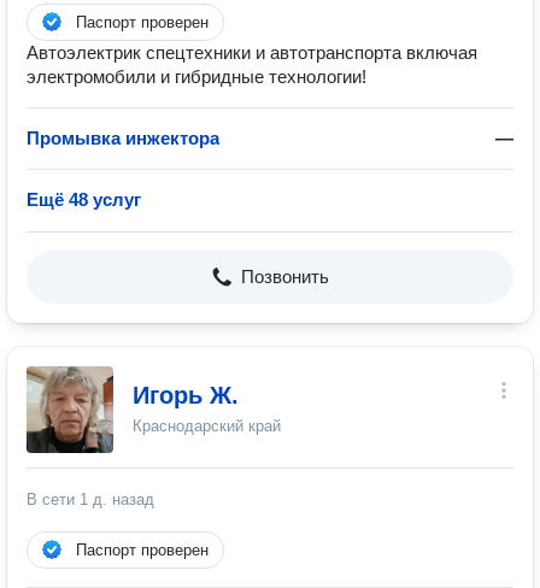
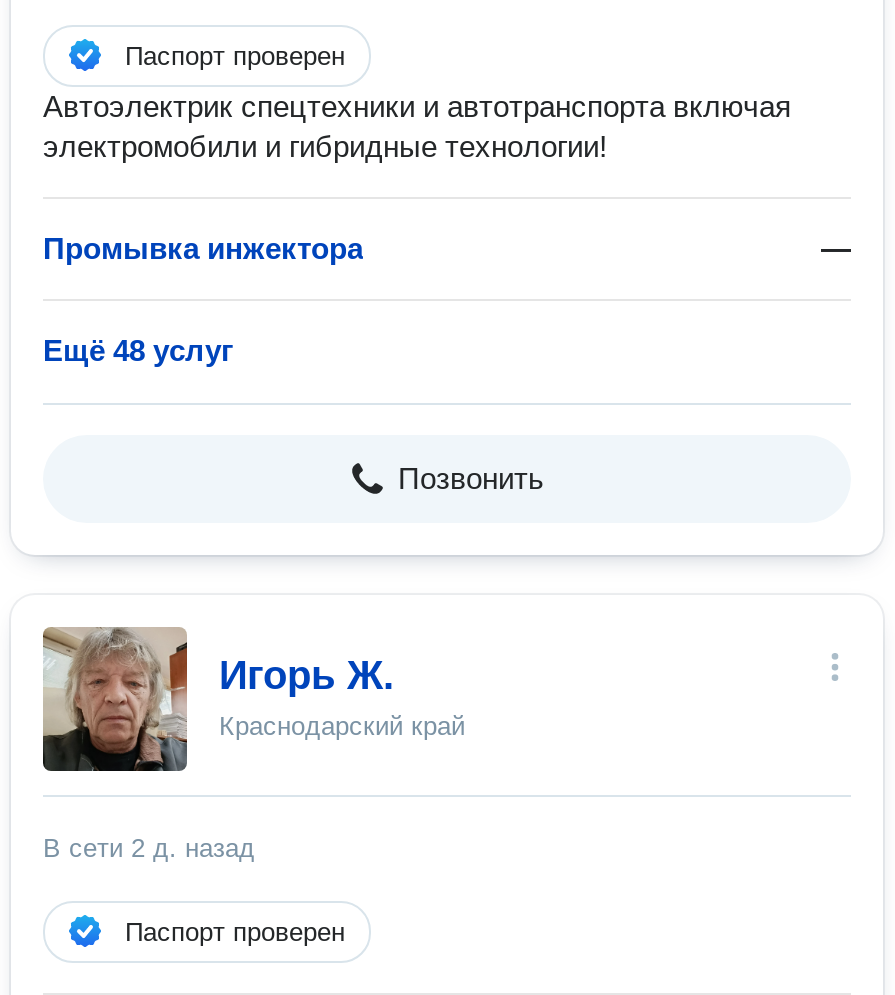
- В сети 1 д. назад
+ В сети 2 д. назад
